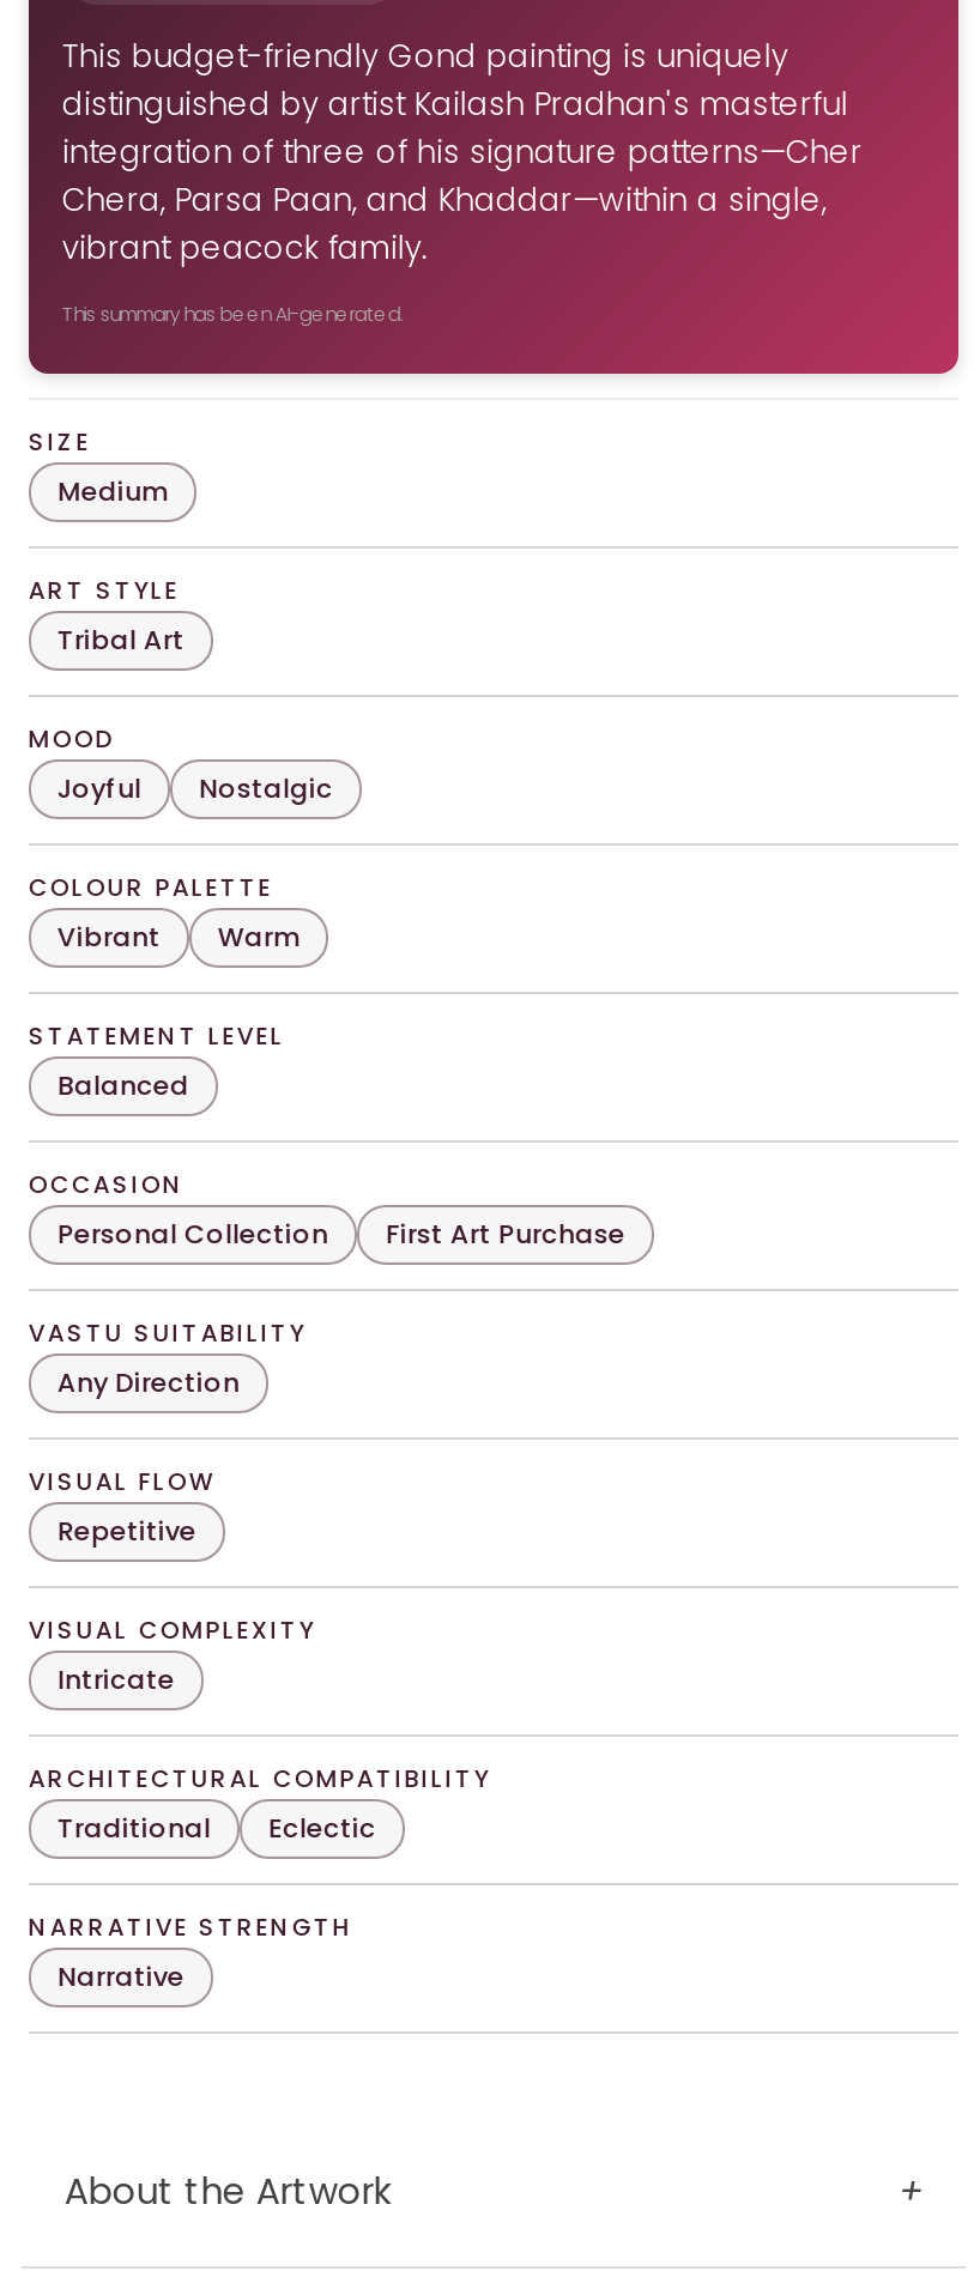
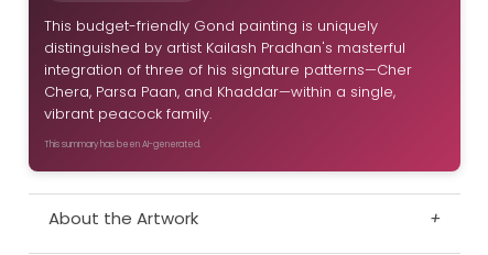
- SIZE
- Medium
- ART STYLE
- Tribal Art
- MOOD
- Joyful
- Nostalgic
- COLOUR PALETTE
- Vibrant
- Warm
- STATEMENT LEVEL
- Balanced
- OCCASION
- Personal Collection
- First Art Purchase
- VASTU SUITABILITY
- Any Direction
- VISUAL FLOW
- Repetitive
- VISUAL COMPLEXITY
- Intricate
- ARCHITECTURAL COMPATIBILITY
- Traditional
- Eclectic
- NARRATIVE STRENGTH
- Narrative
